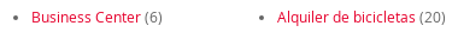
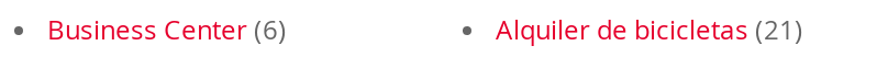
- Alquiler de bicicletas (20)
+ Alquiler de bicicletas (21)
